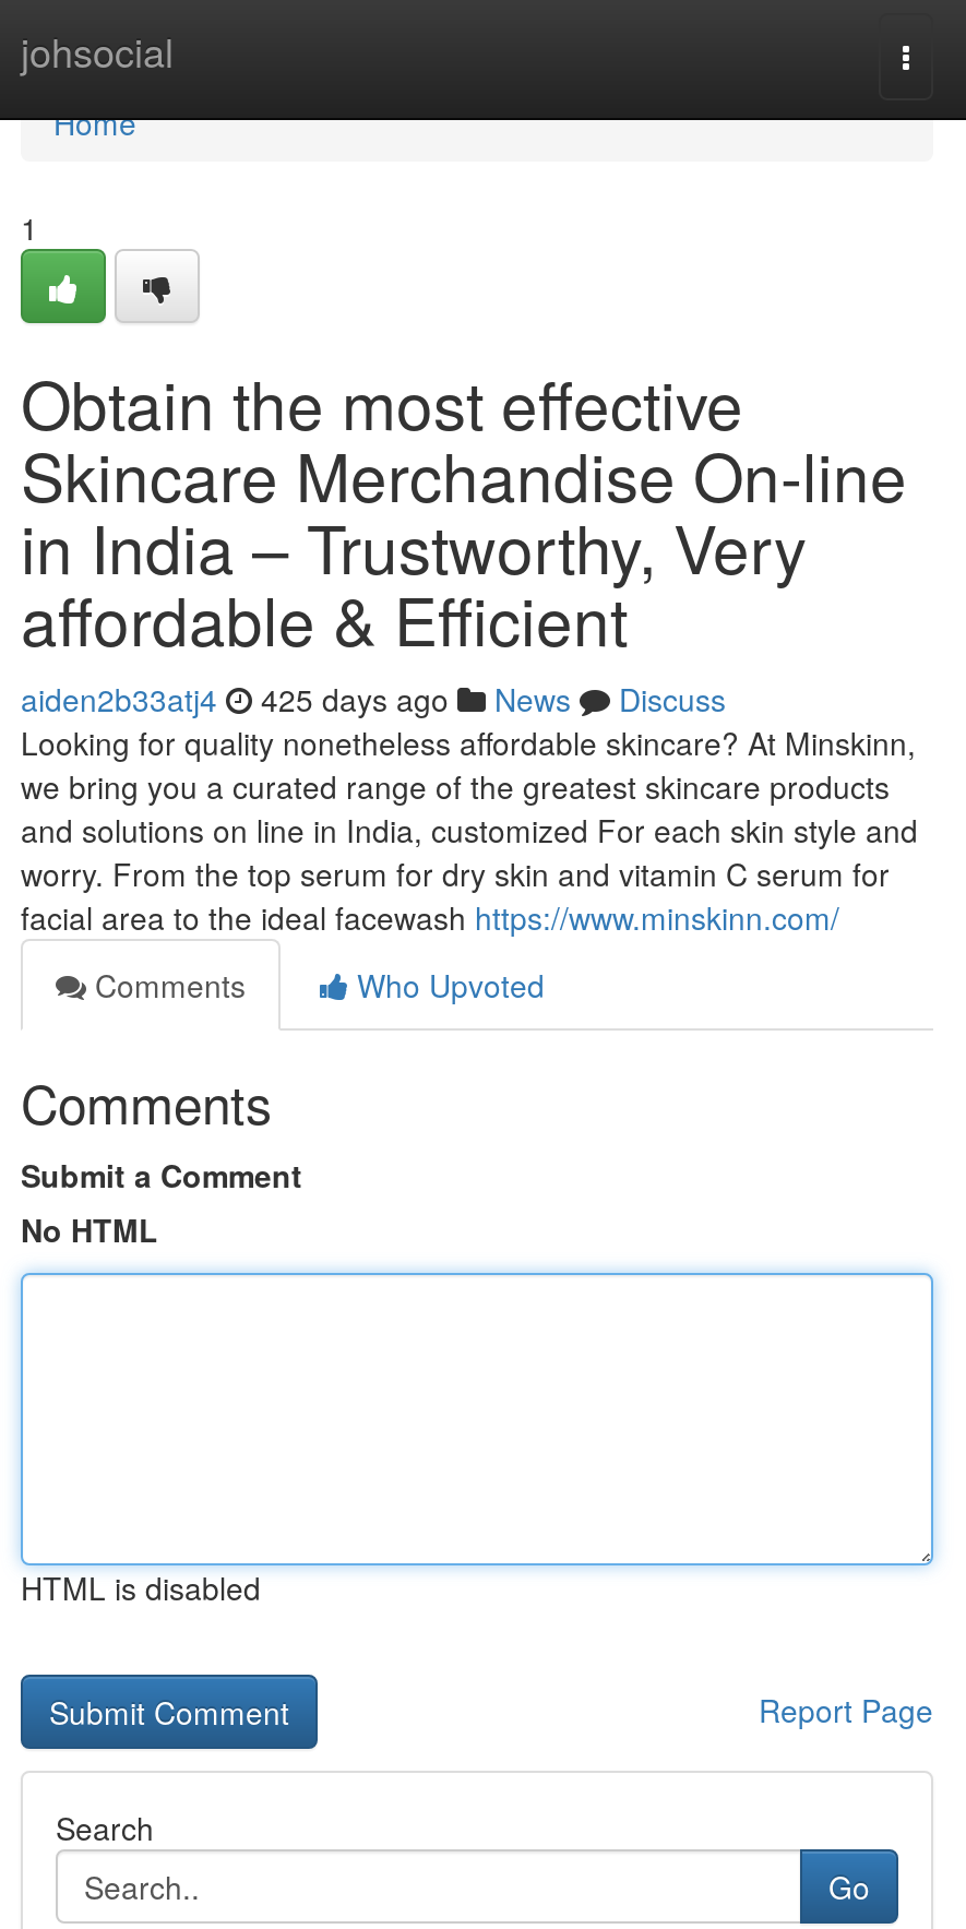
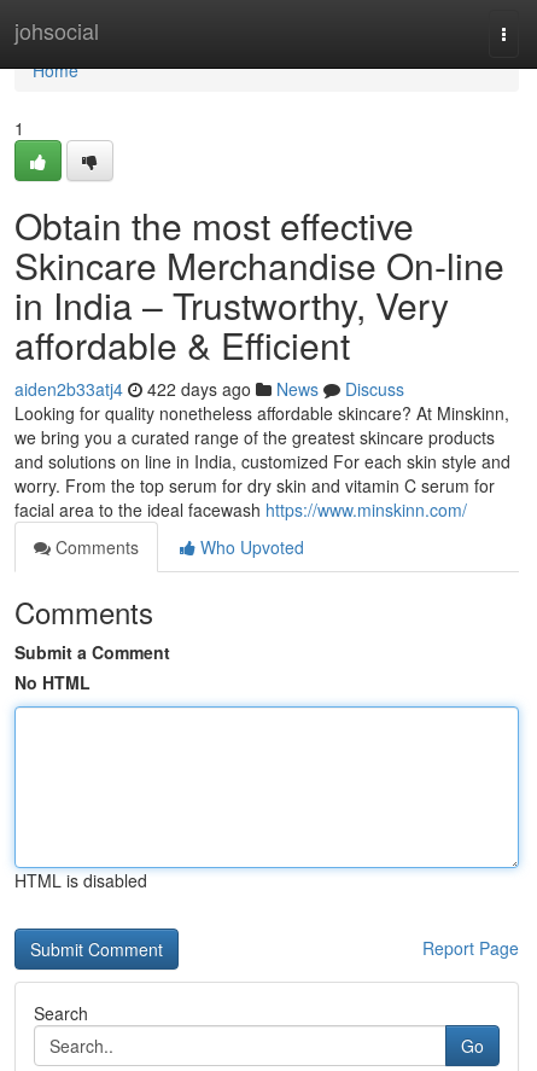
- aiden2b33atj4 425 days ago News Discuss
+ aiden2b33atj4 422 days ago News Discuss
